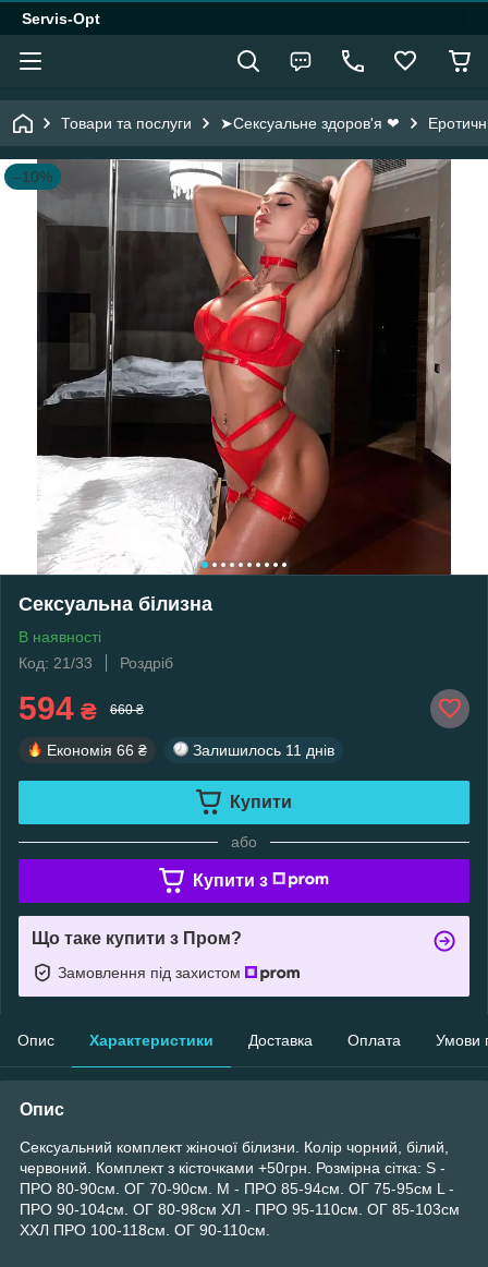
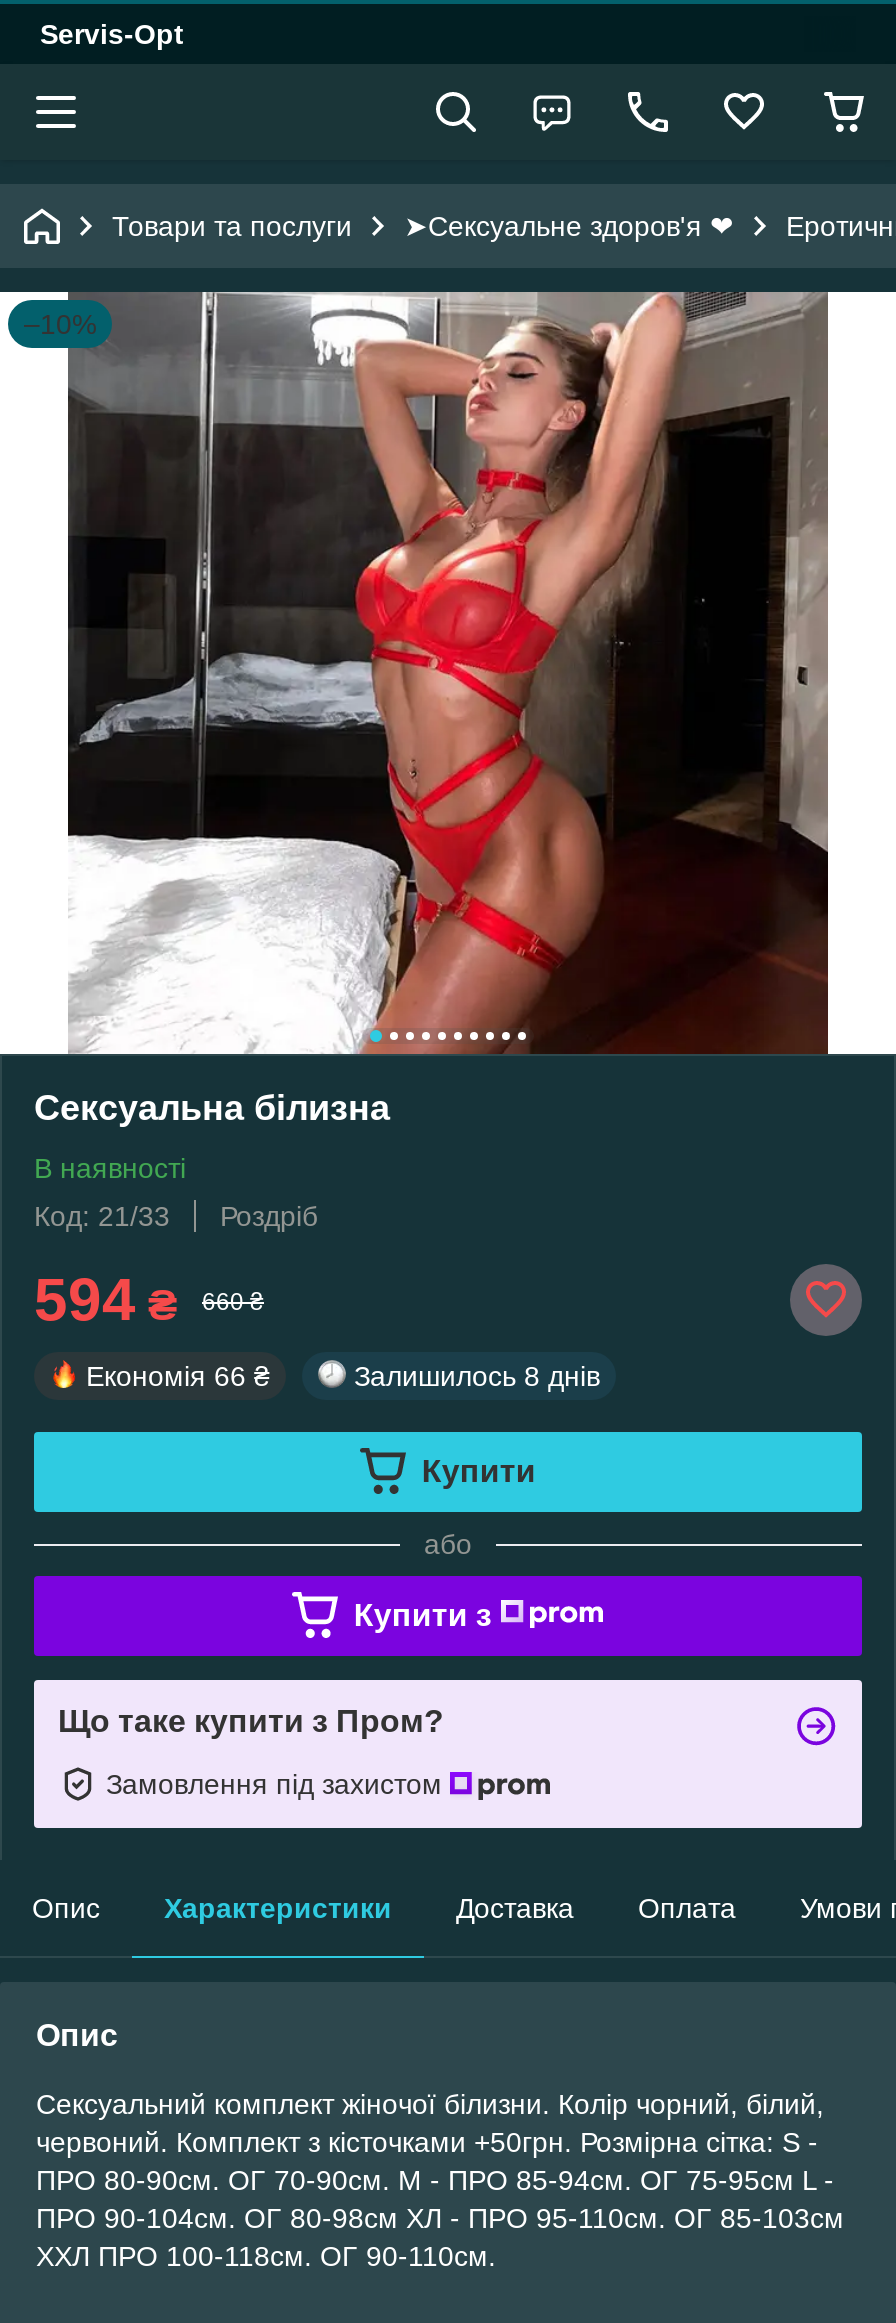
- Залишилось 11 днів
+ Залишилось 8 днів
